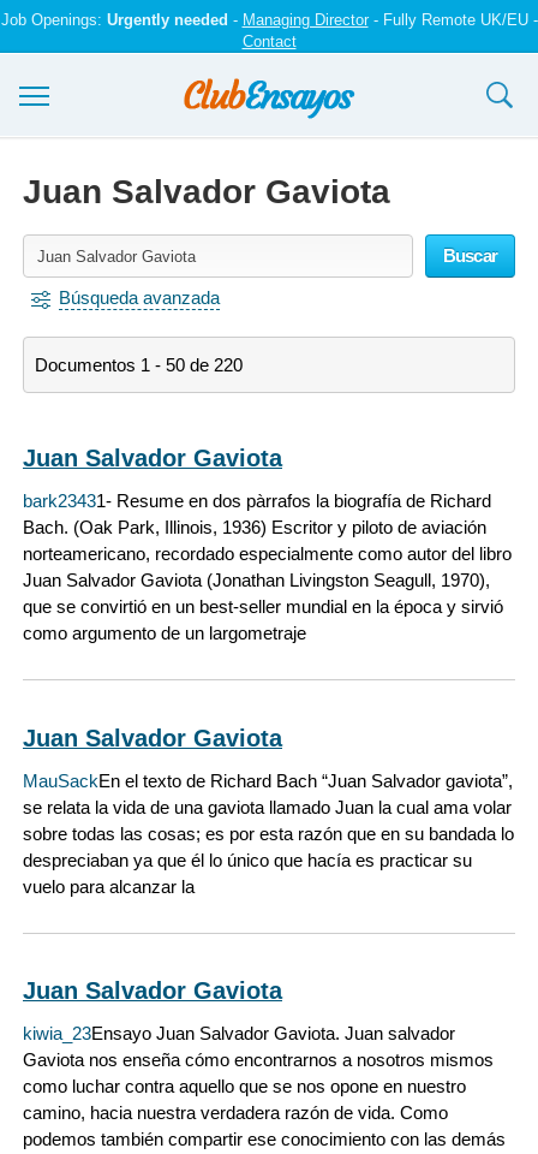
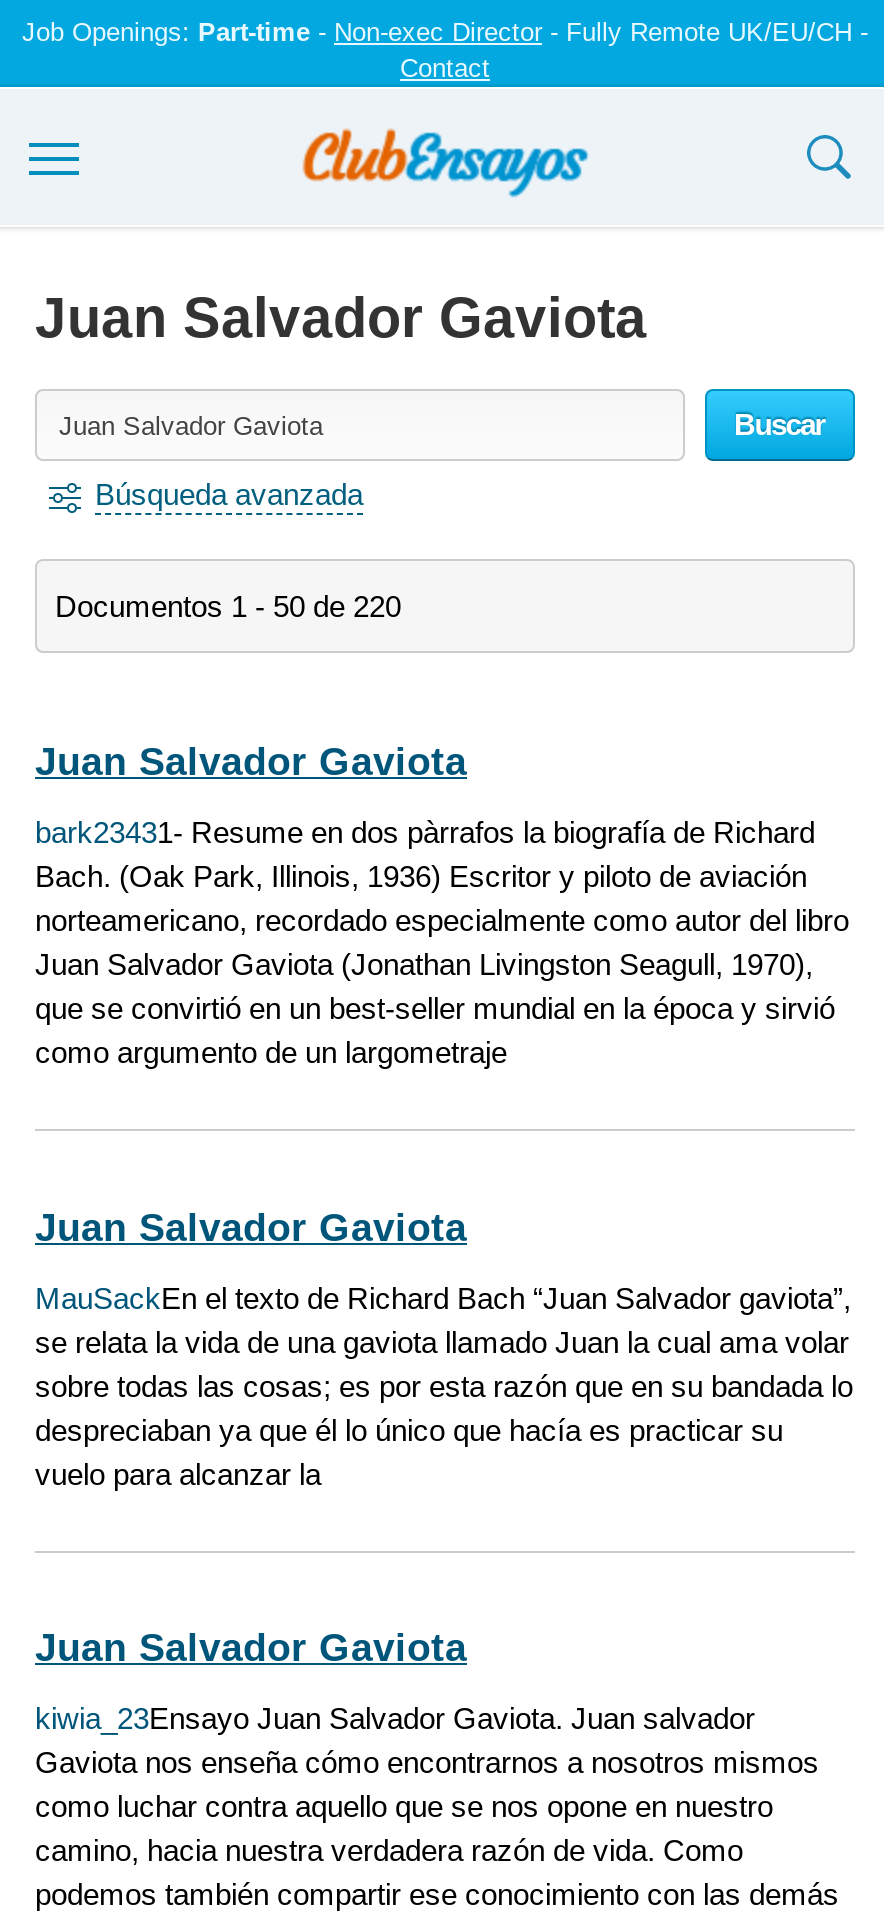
- Job Openings: Urgently needed - Managing Director - Fully Remote UK/EU -
+ Job Openings: Part-time - Non-exec Director - Fully Remote UK/EU/CH -
